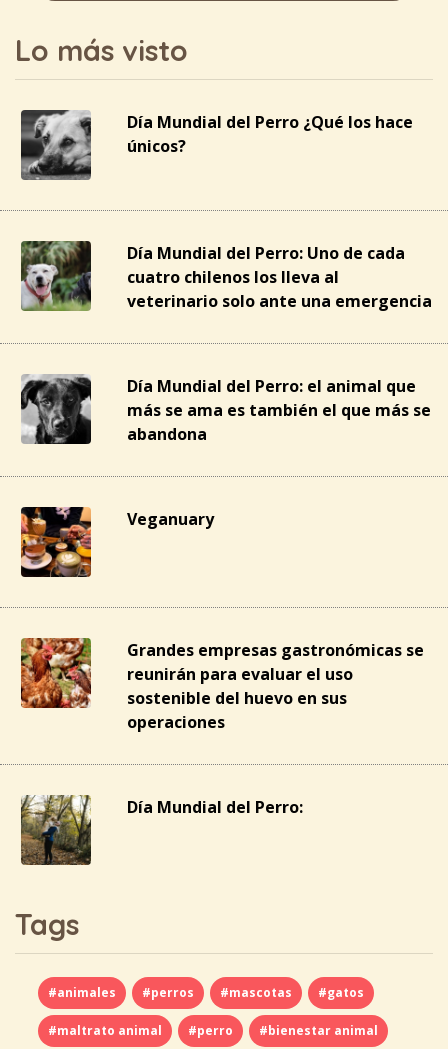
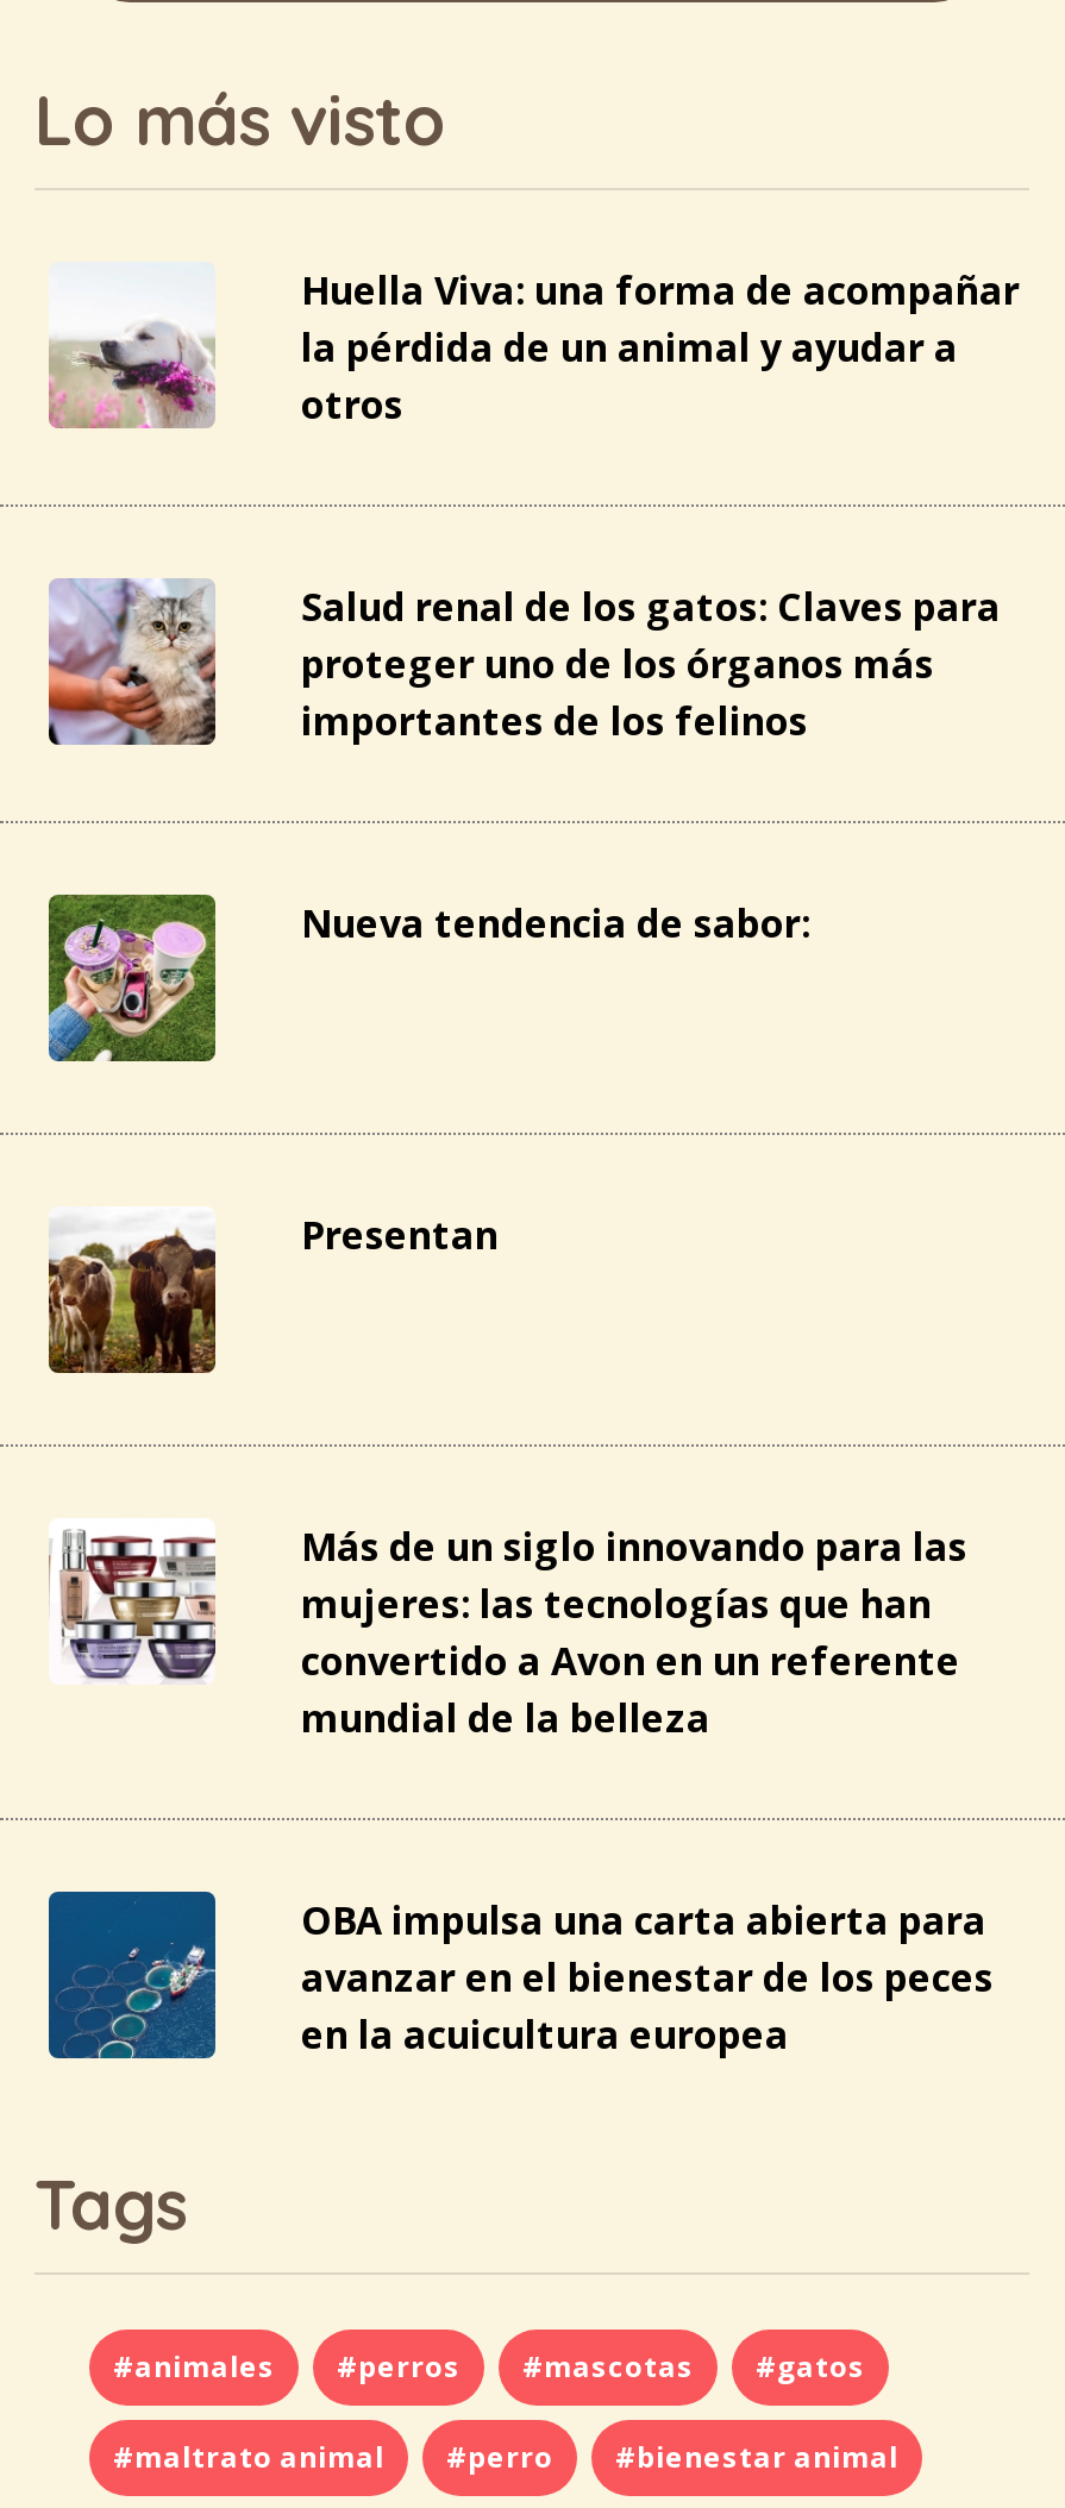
- [image]
- Día Mundial del Perro ¿Qué los hace
- únicos?
+ [image]
+ Huella Viva: una forma de acompañar
+ la pérdida de un animal y ayudar a
+ otros

- [image]
- Día Mundial del Perro: Uno de cada
- cuatro chilenos los lleva al
- veterinario solo ante una emergencia
+ [image]
+ Salud renal de los gatos: Claves para
+ proteger uno de los órganos más
+ importantes de los felinos

- [image]
- Día Mundial del Perro: el animal que
- más se ama es también el que más se
- abandona
+ [image]
+ Nueva tendencia de sabor:

- [image]
- Veganuary
+ [image]
+ Presentan

- [image]
- Grandes empresas gastronómicas se
- reunirán para evaluar el uso
- sostenible del huevo en sus
- operaciones
+ [image]
+ Más de un siglo innovando para las
+ mujeres: las tecnologías que han
+ convertido a Avon en un referente
+ mundial de la belleza

- [image]
- Día Mundial del Perro:
+ [image]
+ OBA impulsa una carta abierta para
+ avanzar en el bienestar de los peces
+ en la acuicultura europea
